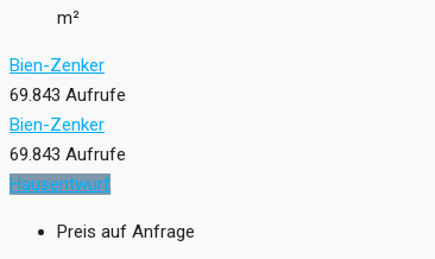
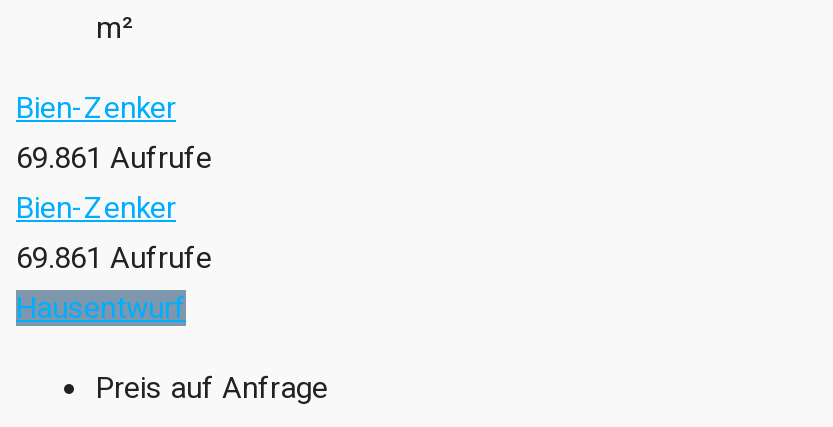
- 69.843 Aufrufe
+ 69.861 Aufrufe

- 69.843 Aufrufe
+ 69.861 Aufrufe
